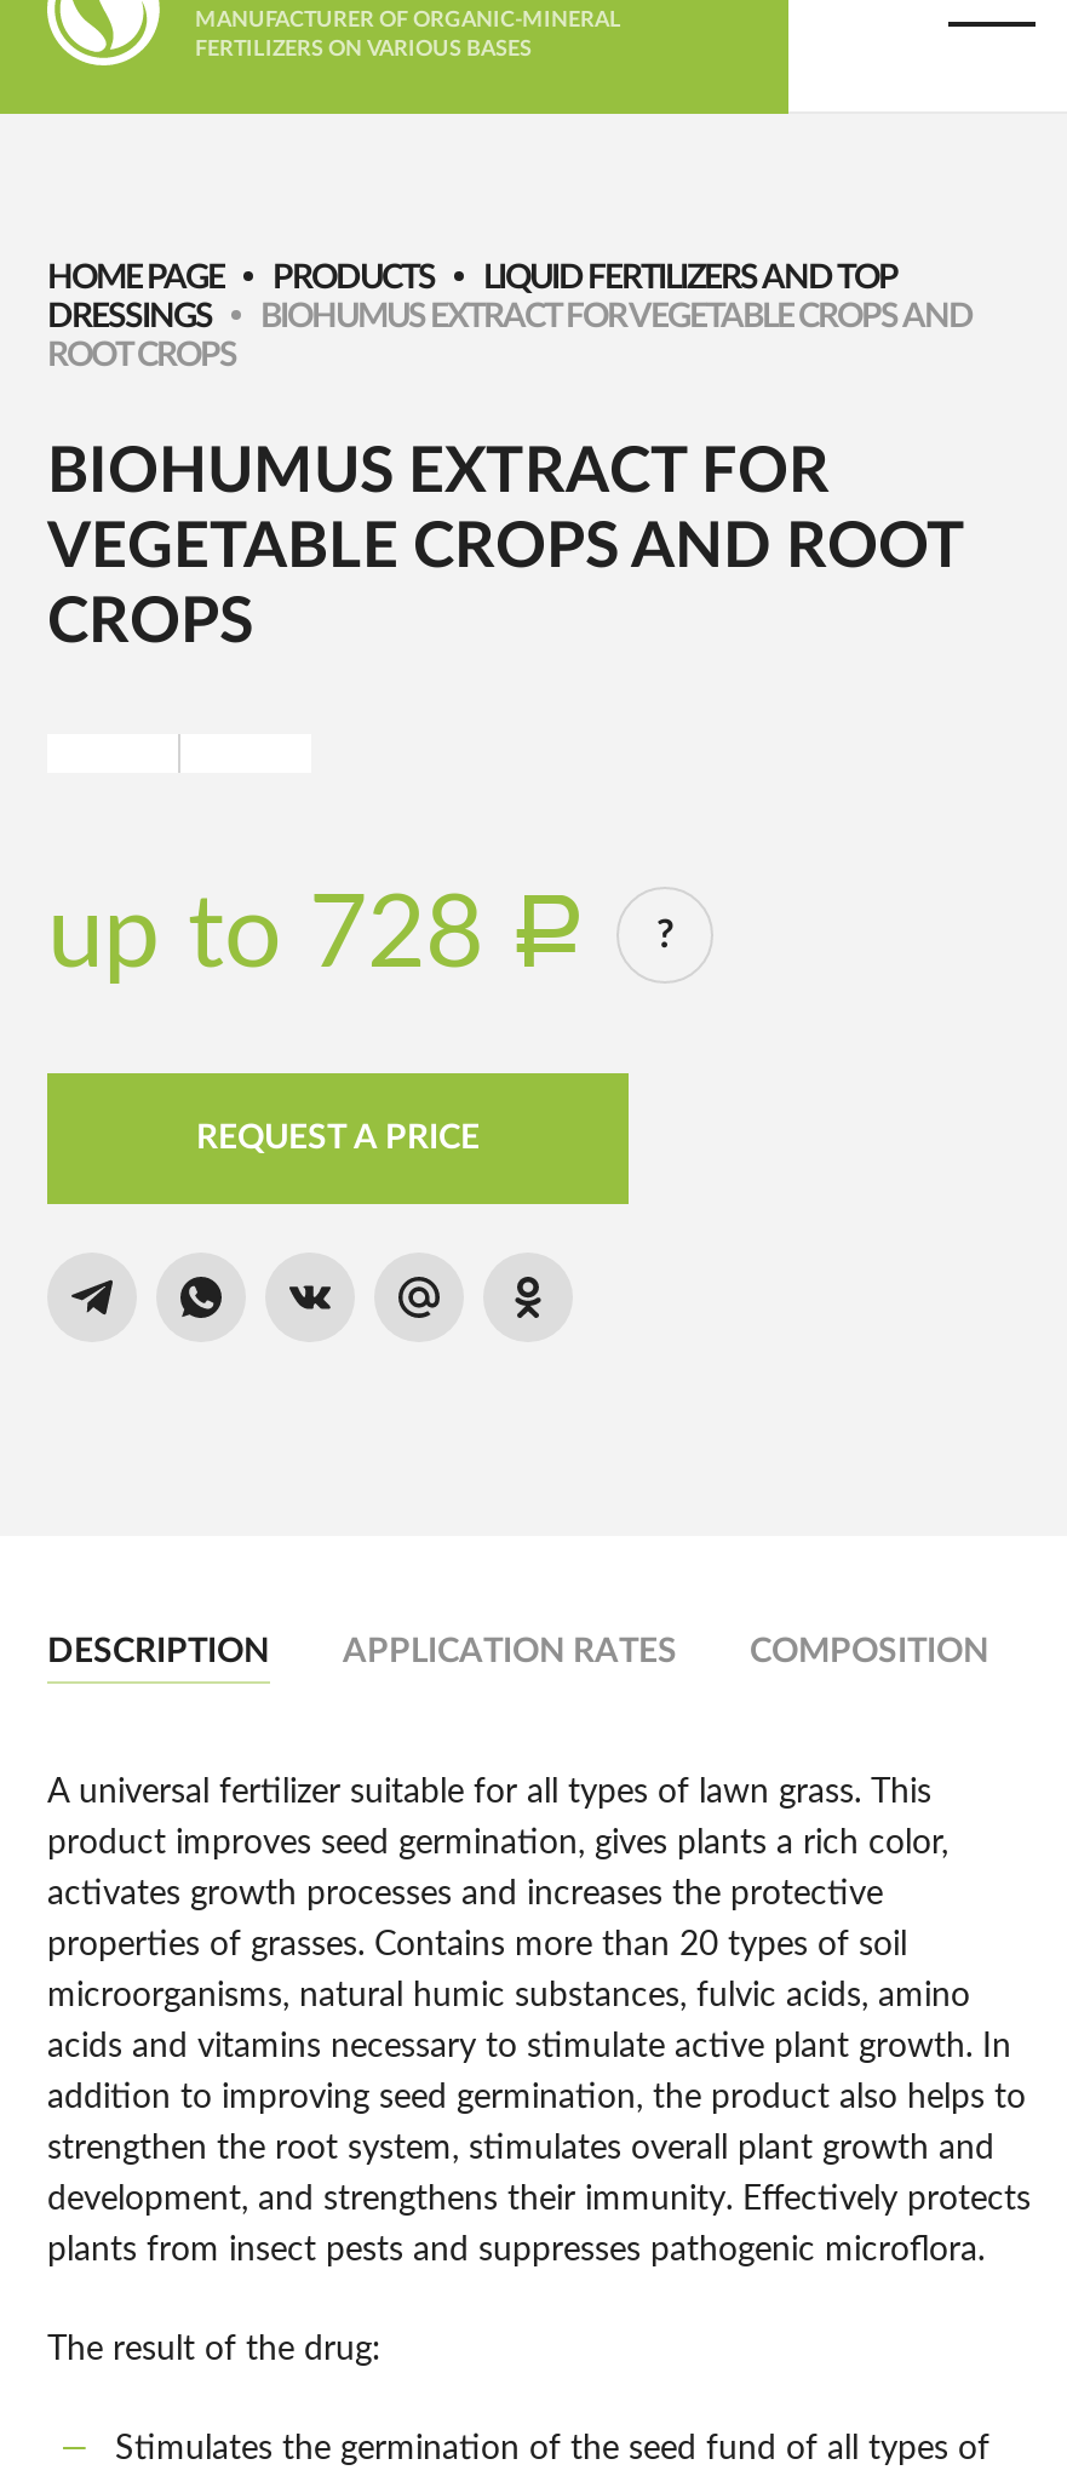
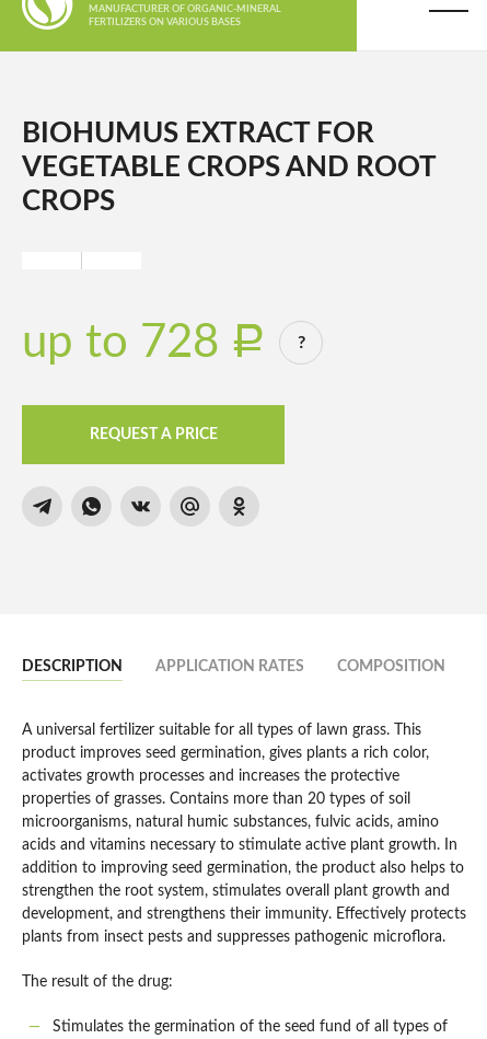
- HOME PAGE
- PRODUCTS
- LIQUID FERTILIZERS AND TOP
- DRESSINGS
- BIOHUMUS EXTRACT FOR VEGETABLE CROPS AND
- ROOT CROPS
